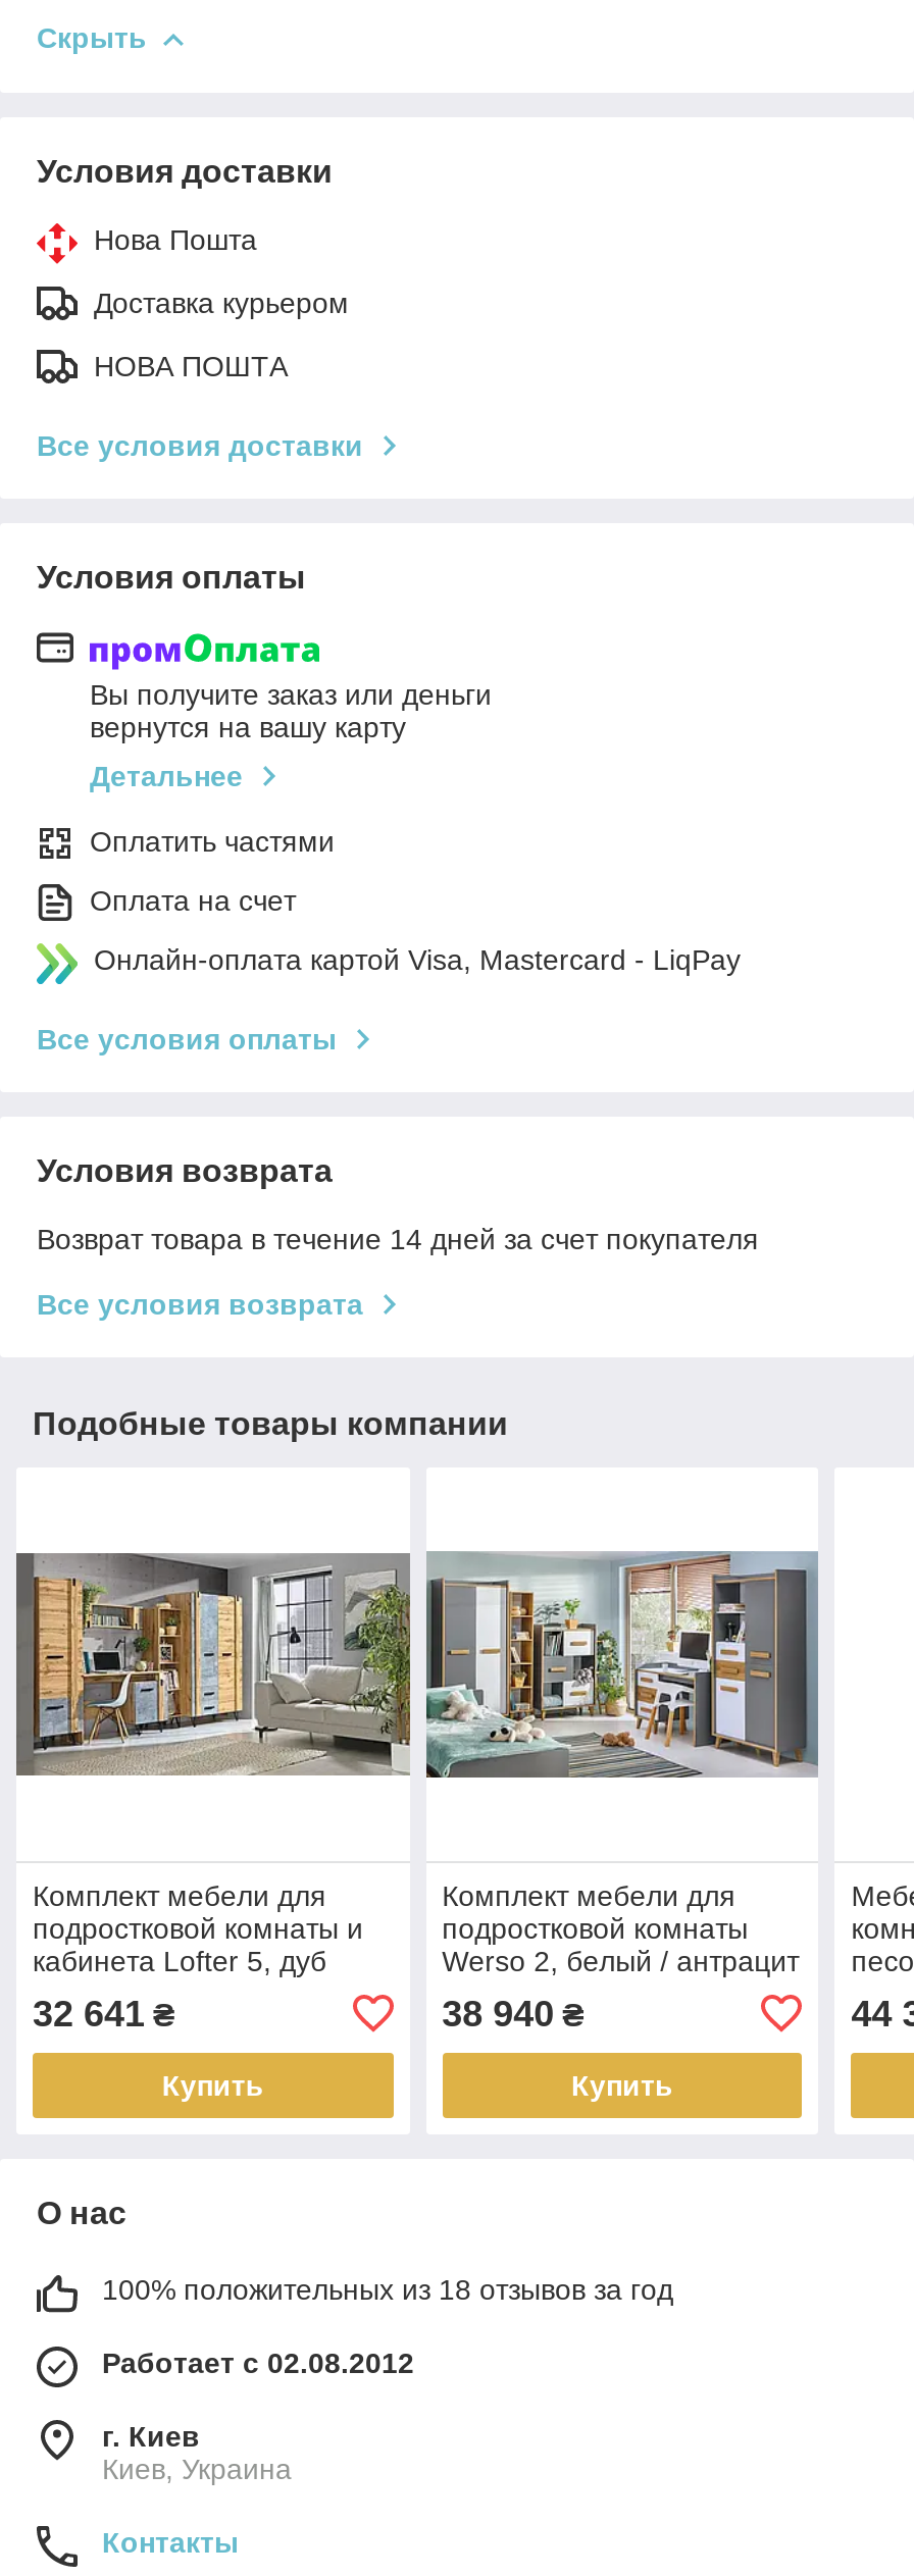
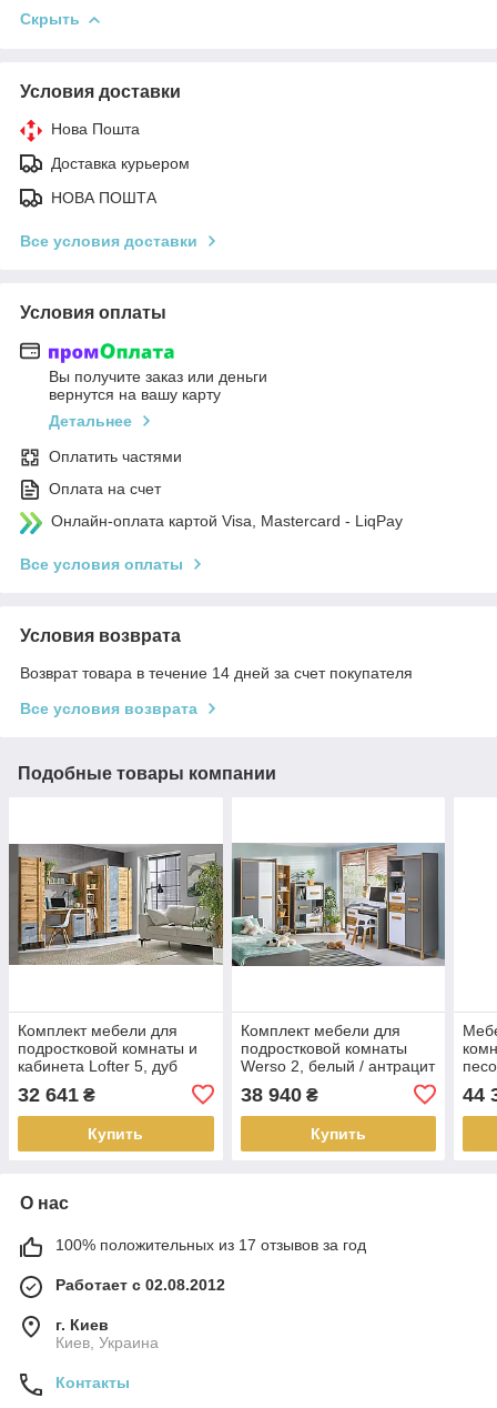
- 100% положительных из 18 отзывов за год
+ 100% положительных из 17 отзывов за год
